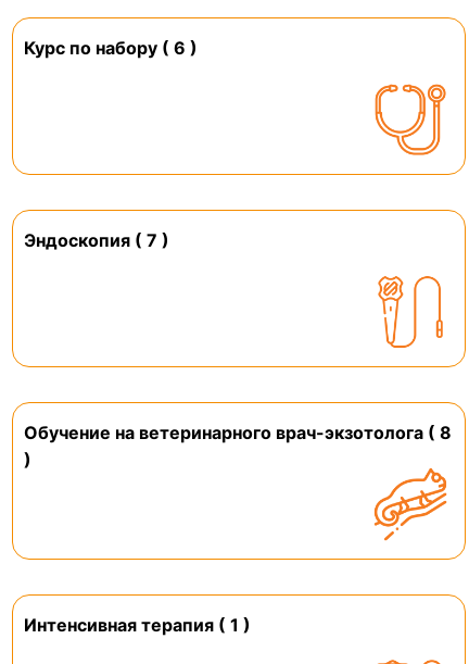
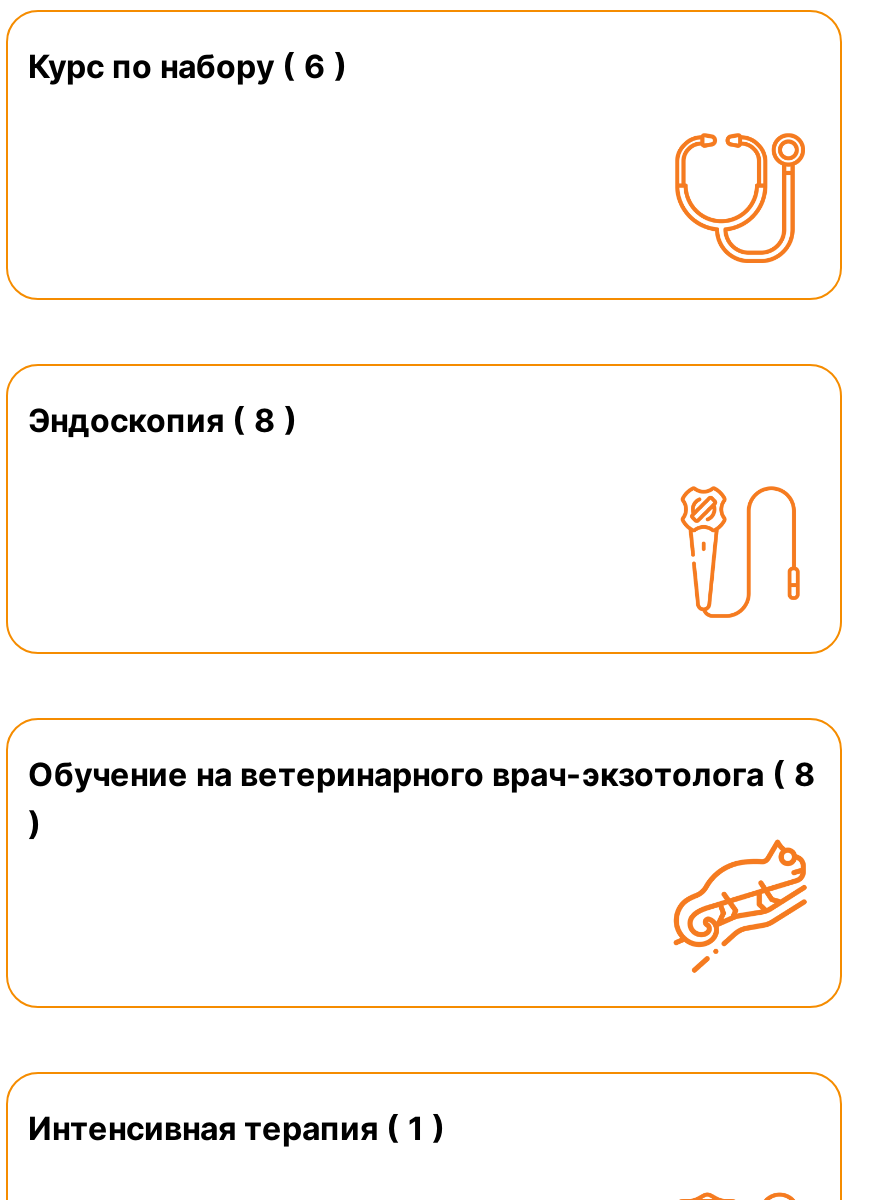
- Эндоскопия ( 7 )
+ Эндоскопия ( 8 )
